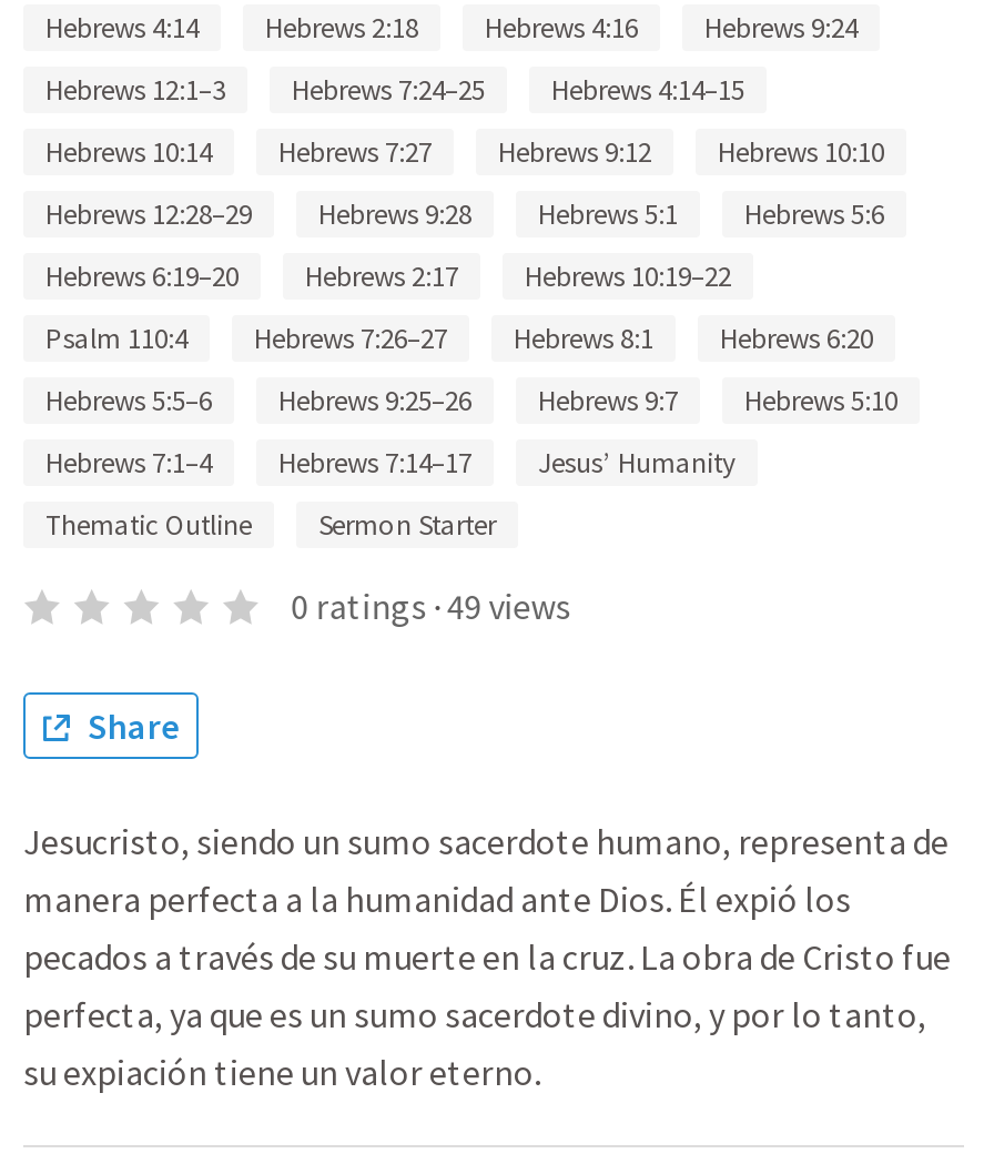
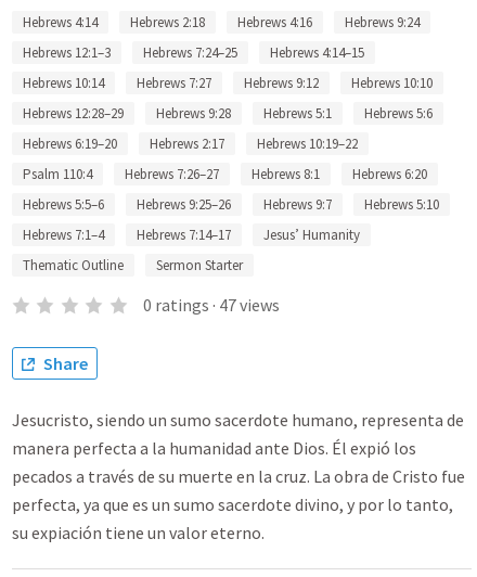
- 0 ratings · 49 views
+ 0 ratings · 47 views
